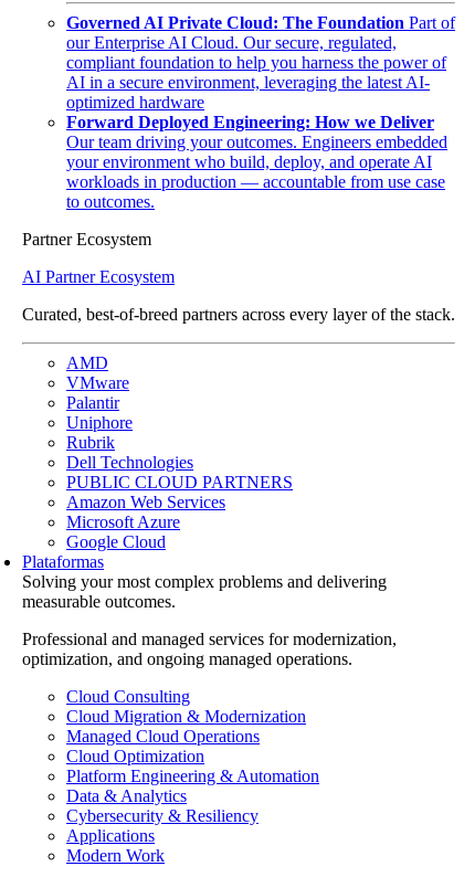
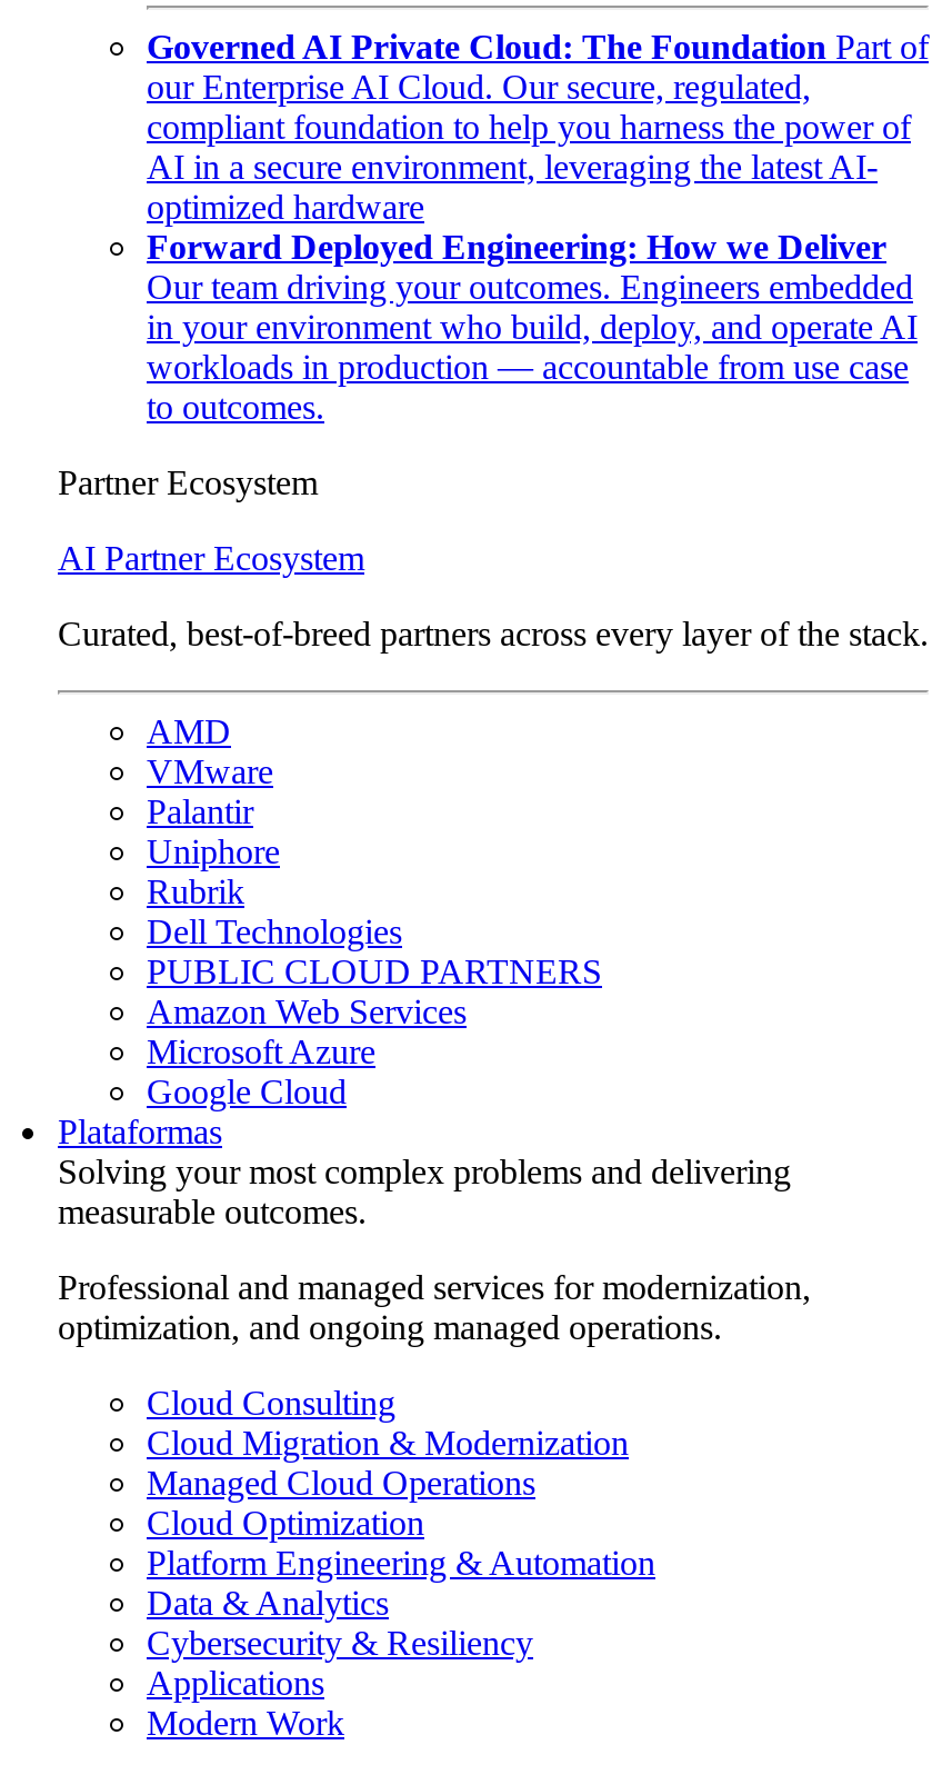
- your environment who build, deploy, and operate AI
+ in your environment who build, deploy, and operate AI
